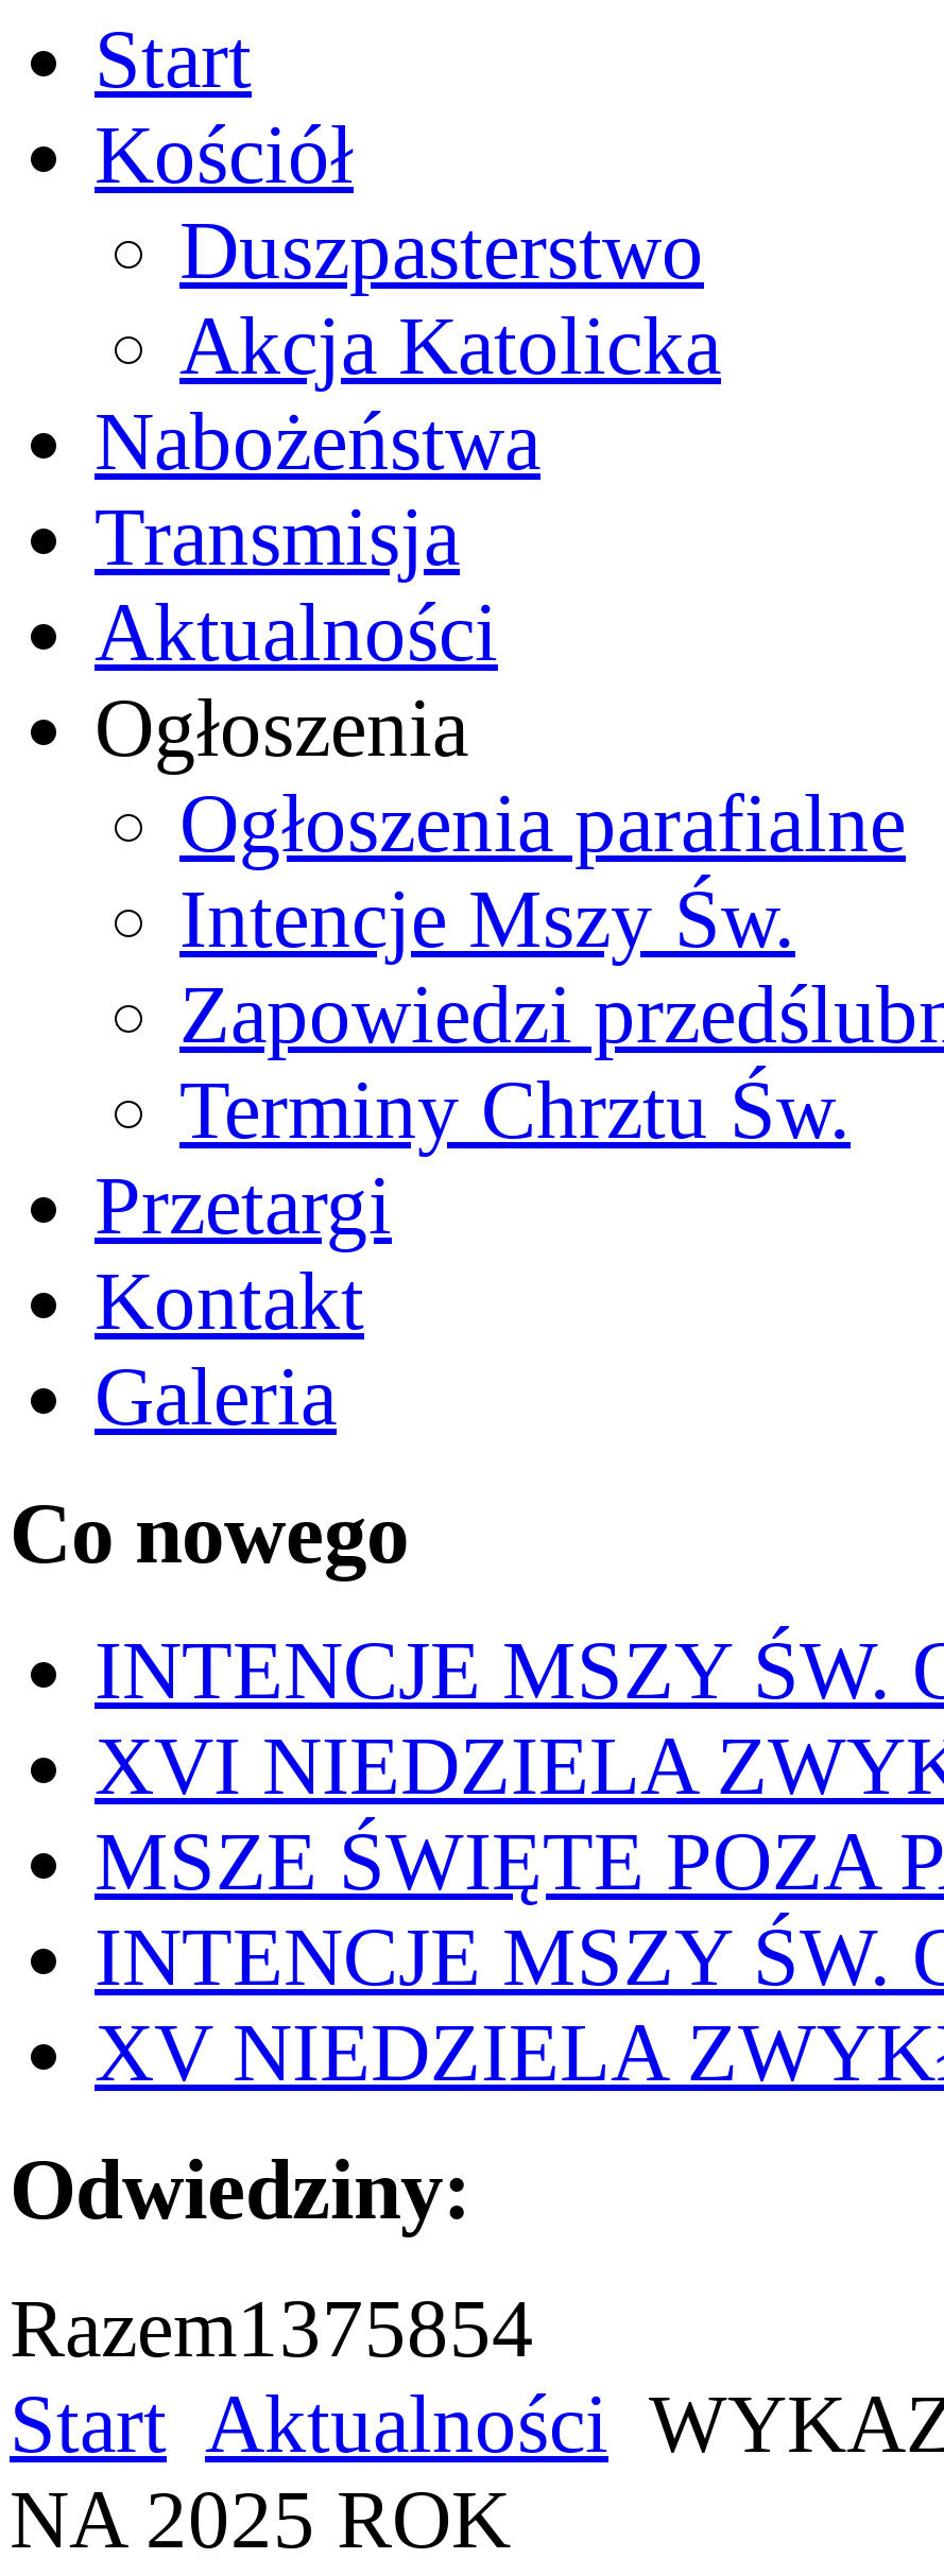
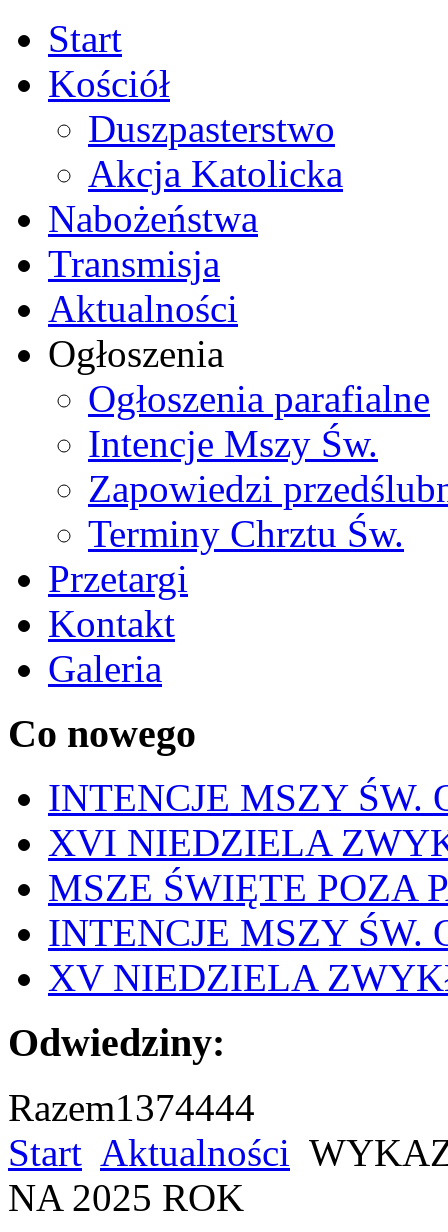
- Razem1375854
+ Razem1374444
